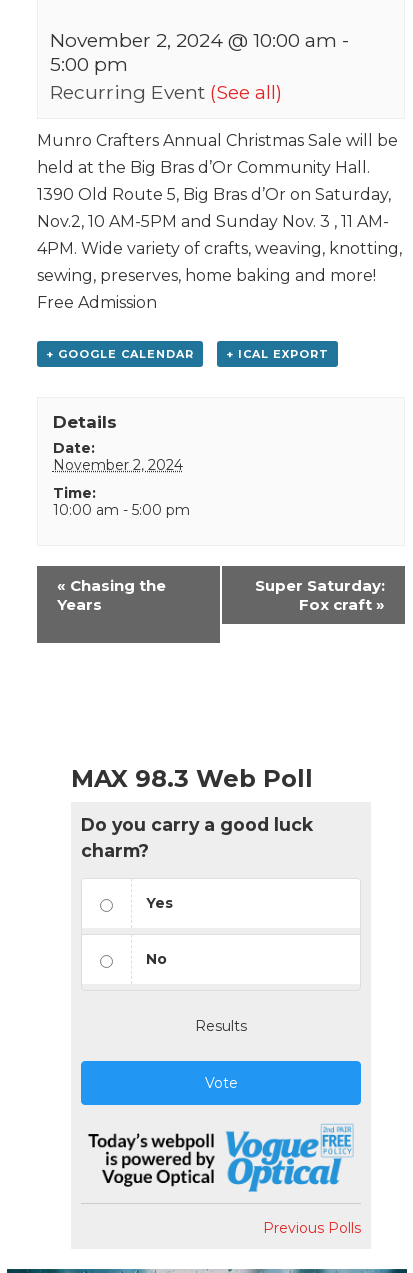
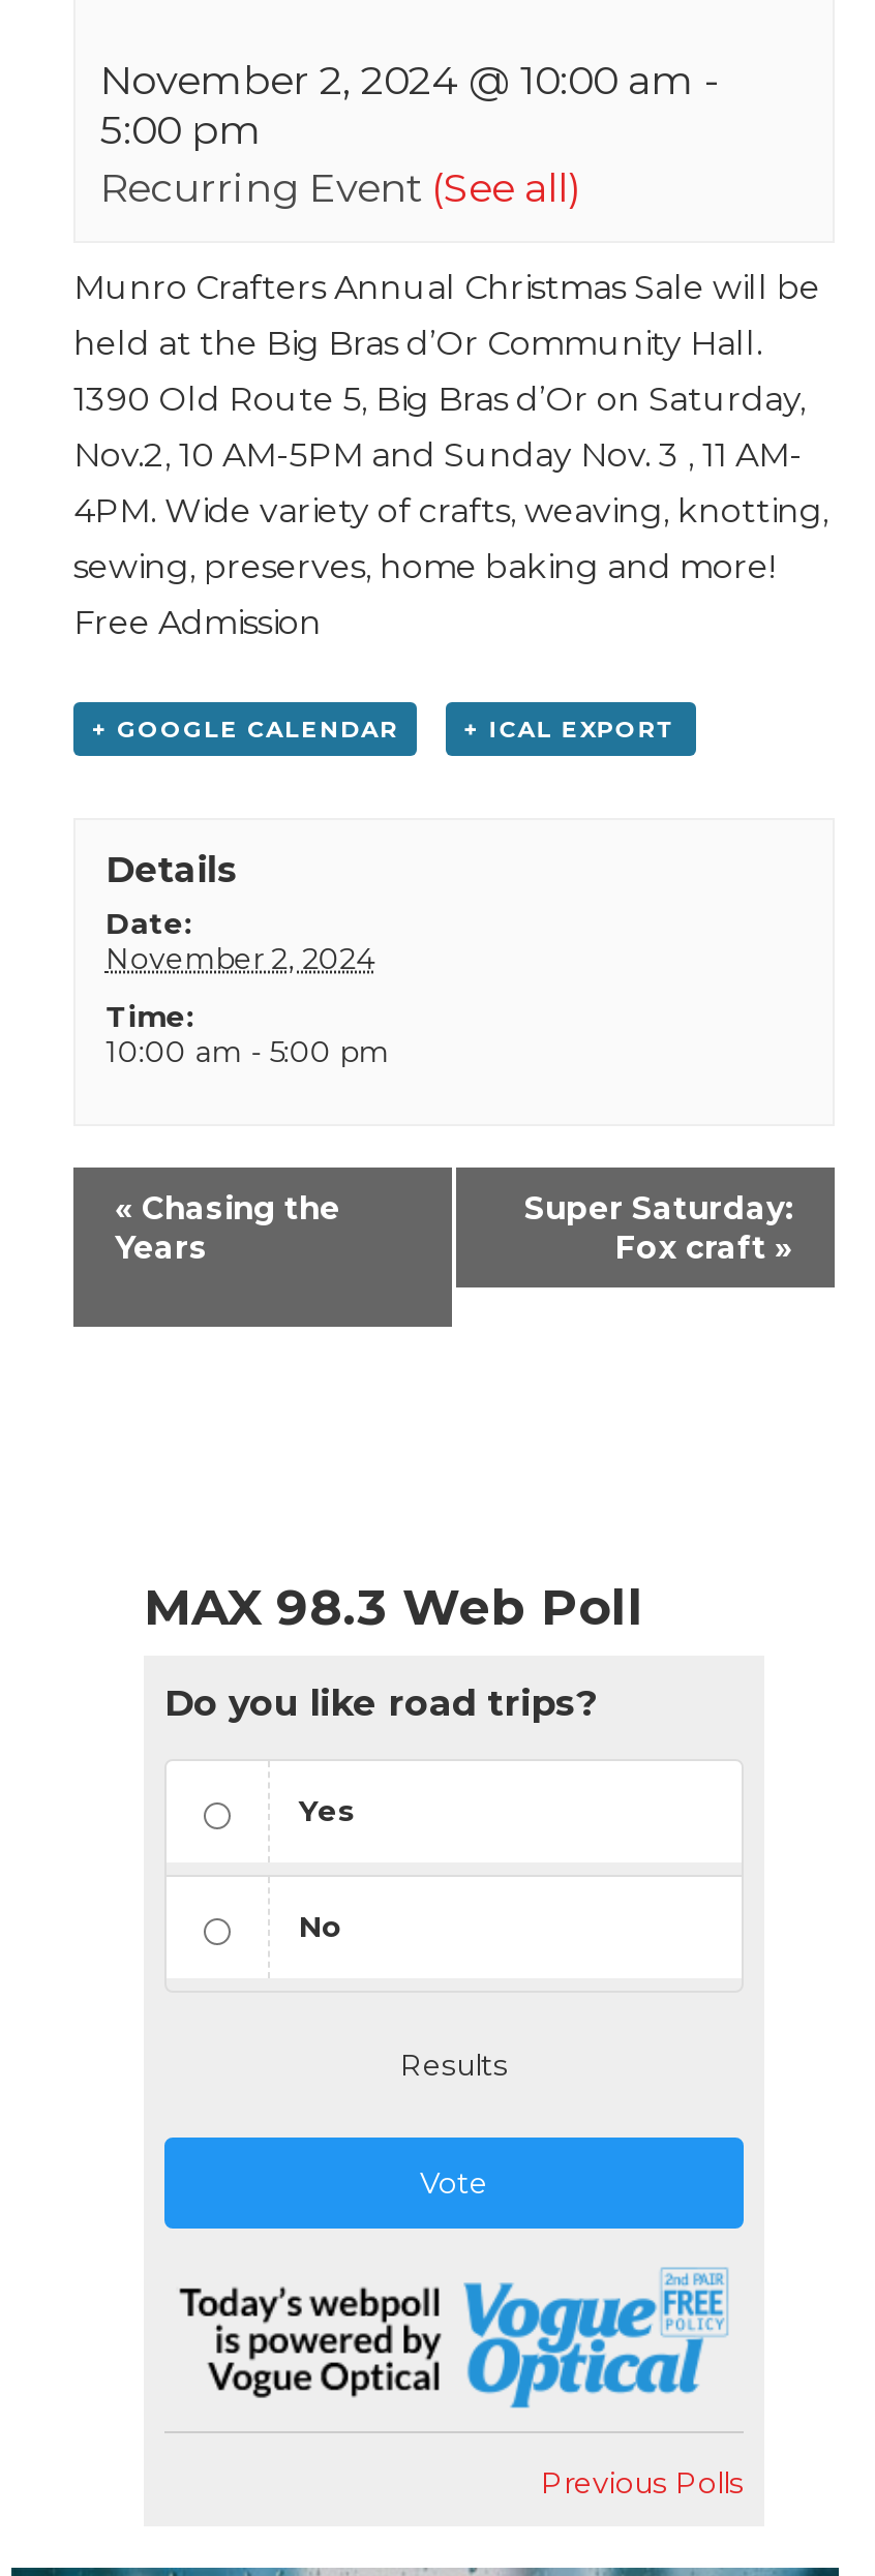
- Do you carry a good luck
- charm?
+ Do you like road trips?
